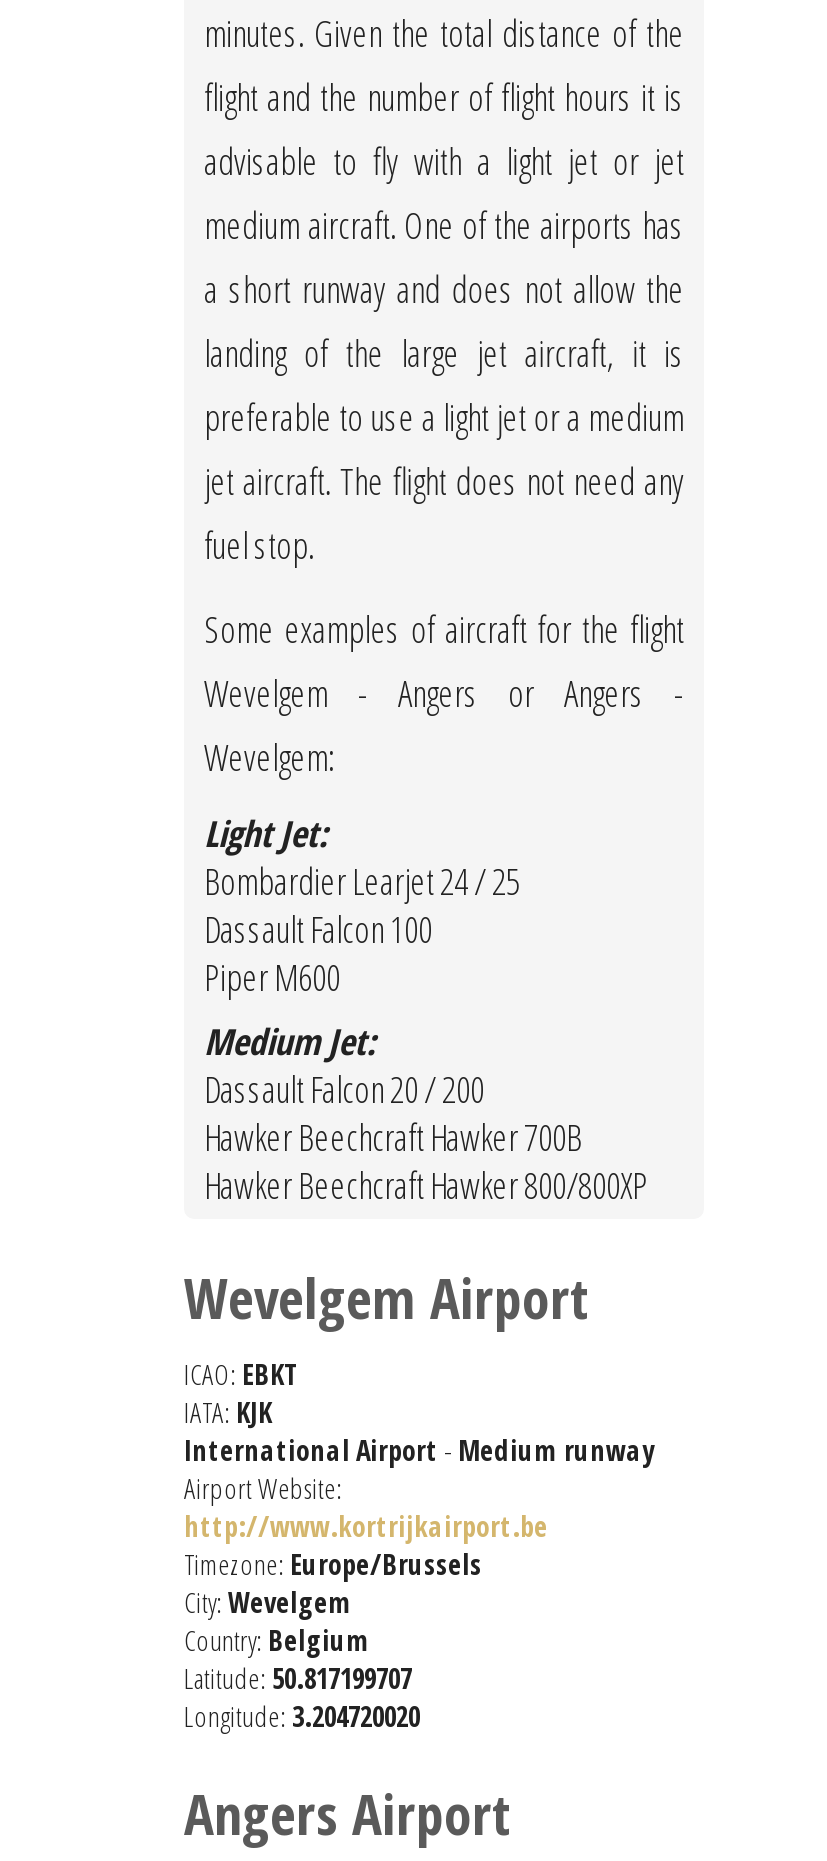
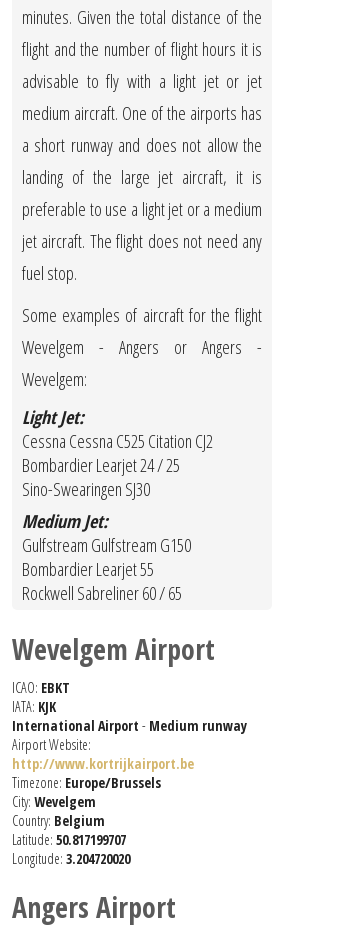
+ Cessna Cessna C525 Citation CJ2

moved down: Bombardier Learjet 24 / 25

- Dassault Falcon 100
- Piper M600
+ Sino-Swearingen SJ30

- Dassault Falcon 20 / 200
- Hawker Beechcraft Hawker 700B
- Hawker Beechcraft Hawker 800/800XP
+ Gulfstream Gulfstream G150
+ Bombardier Learjet 55
+ Rockwell Sabreliner 60 / 65
